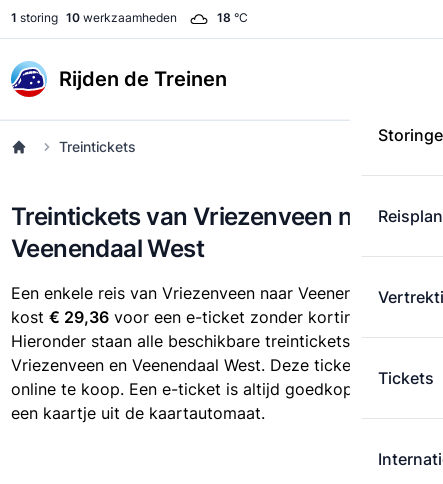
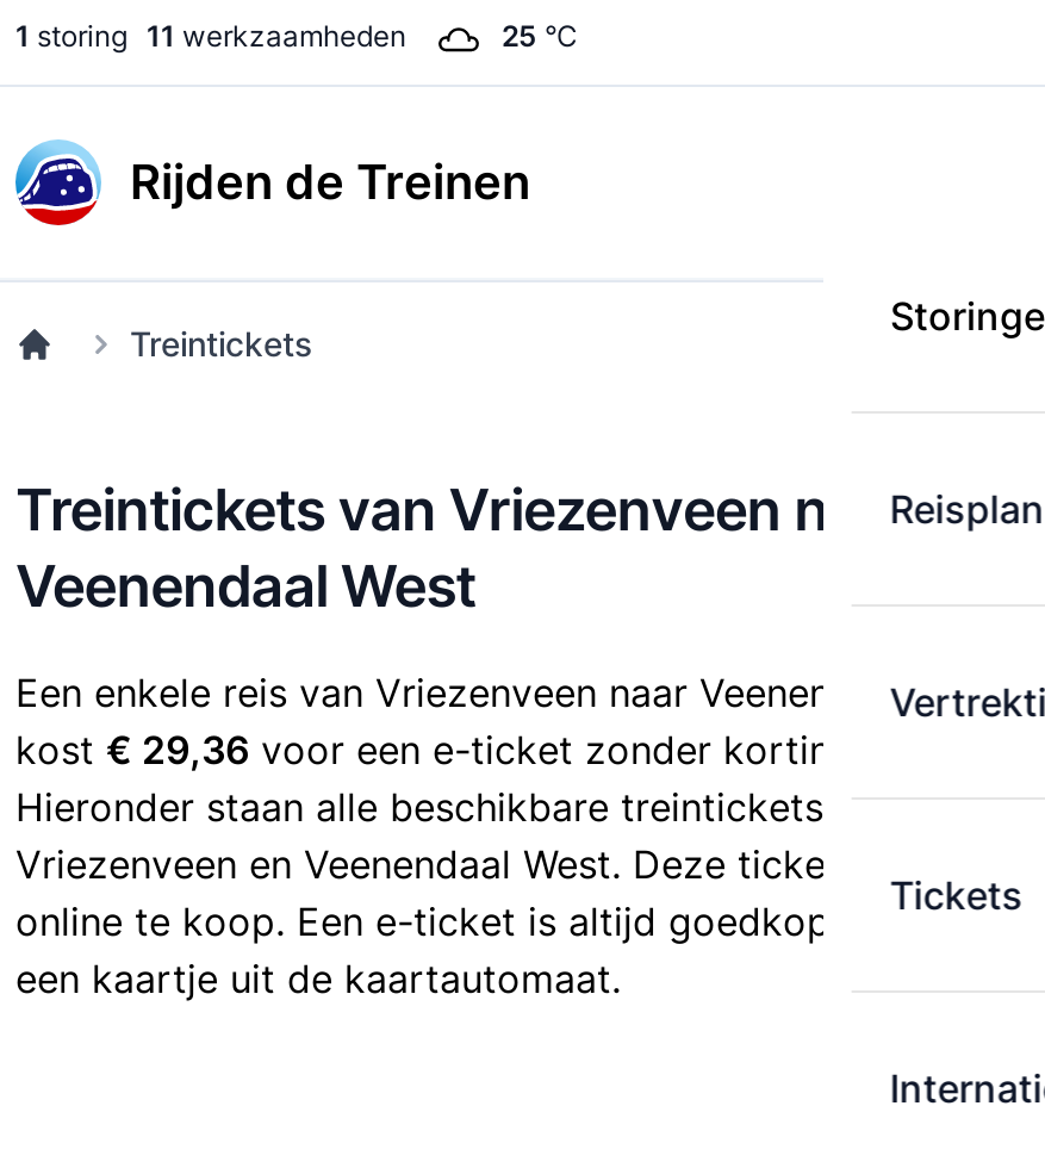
- 1 storing 10 werkzaamheden
+ 1 storing 11 werkzaamheden

- 18 °C
+ 25 °C
